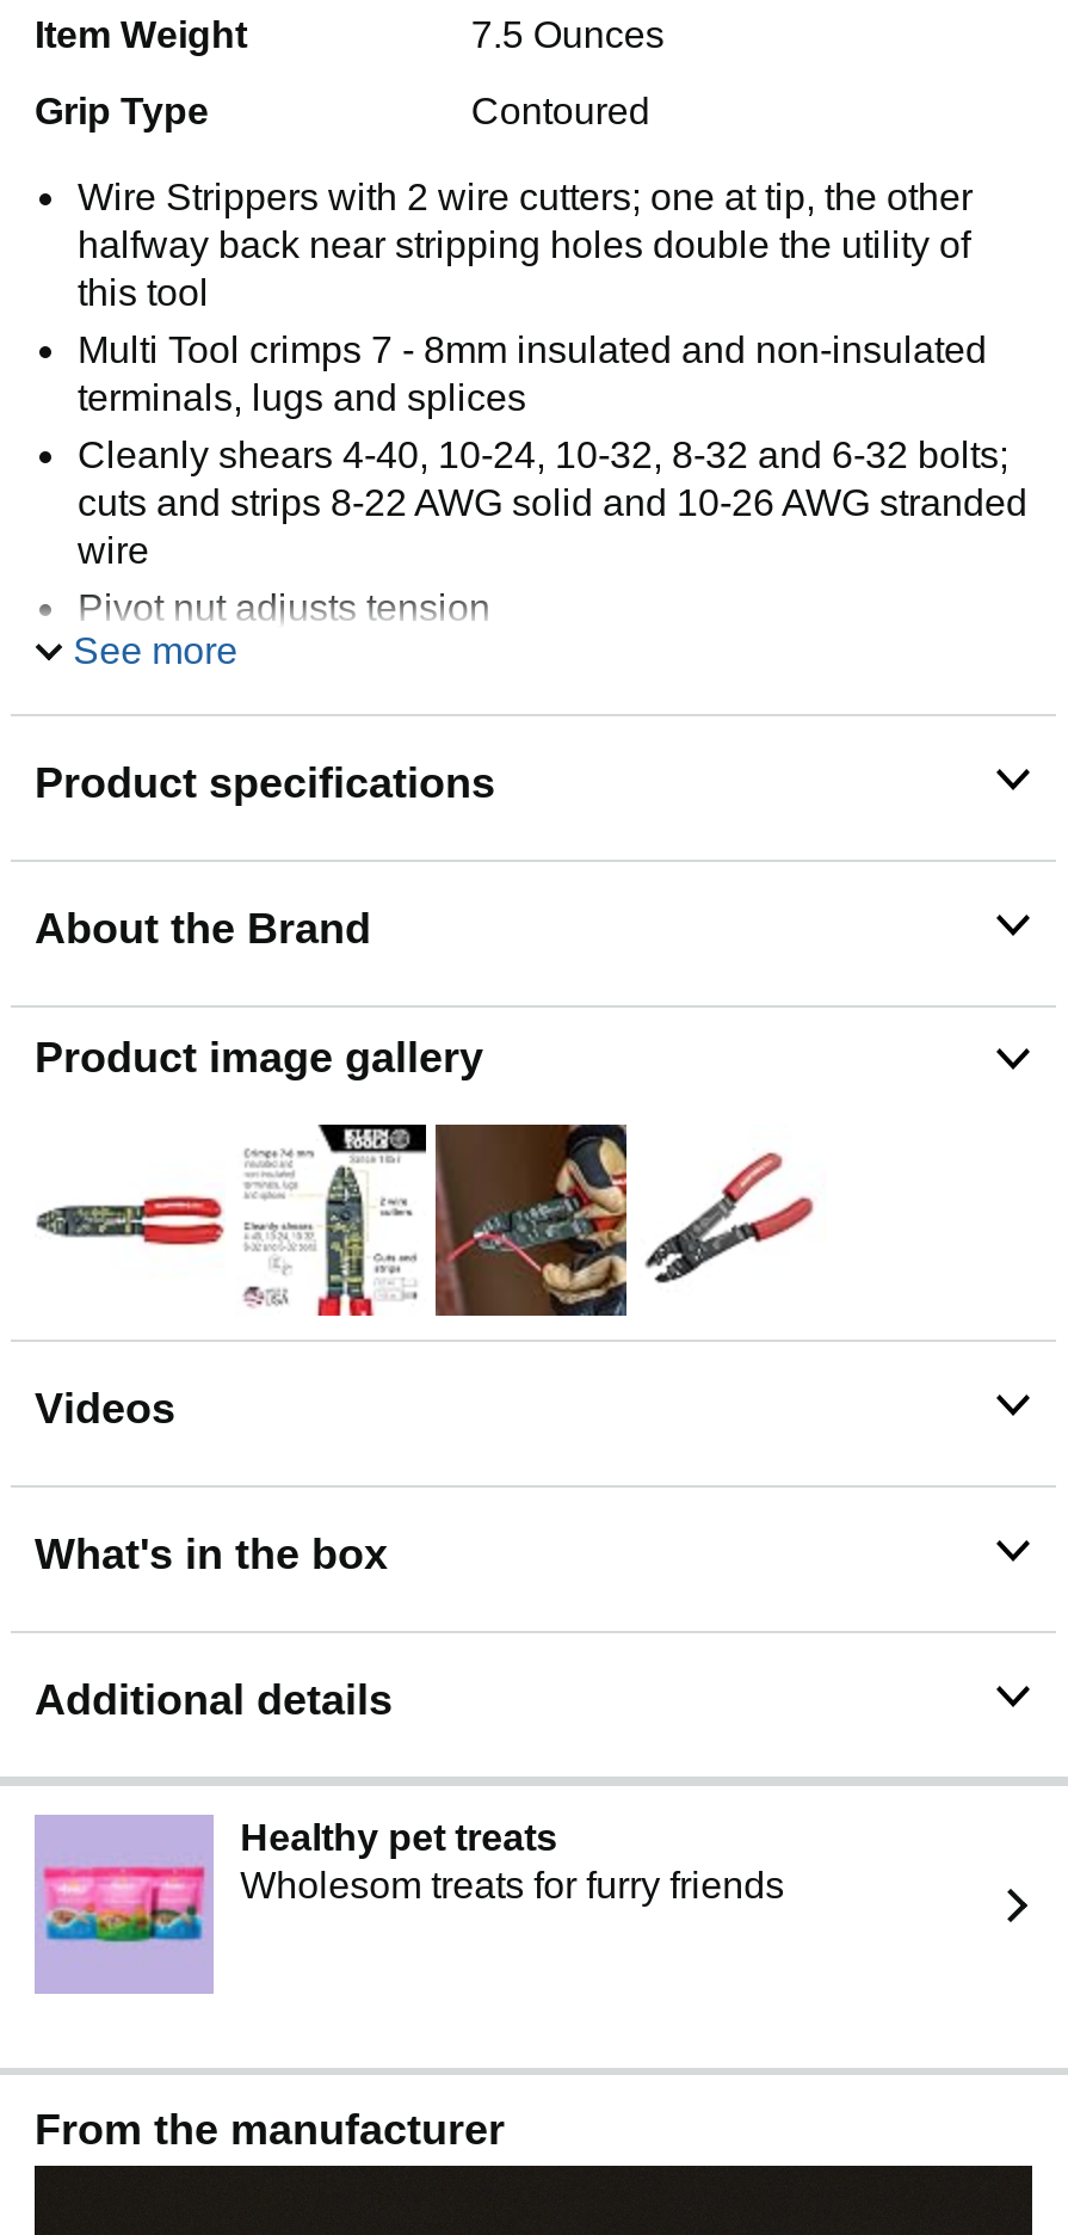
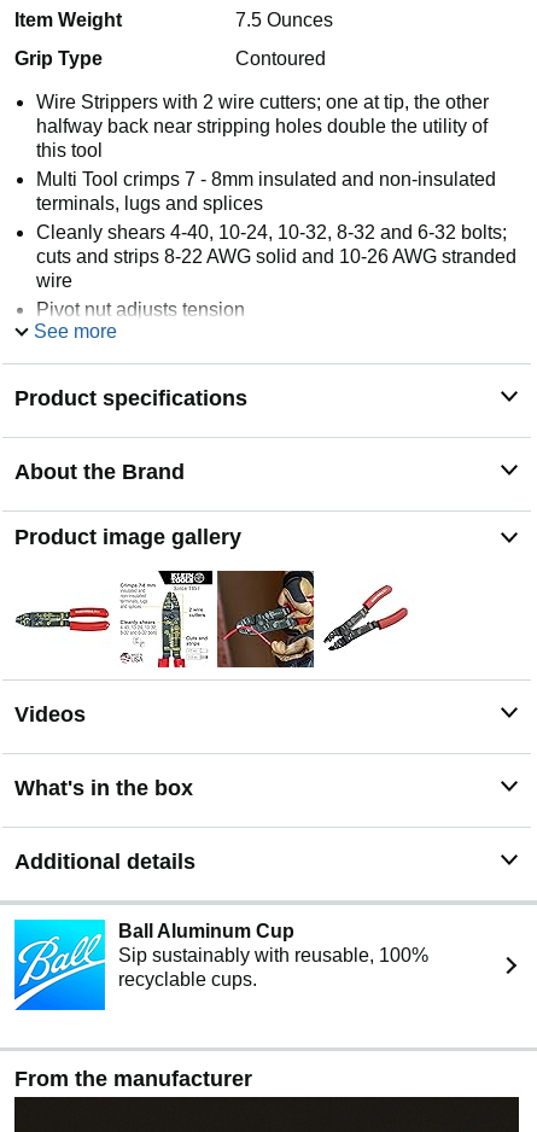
- [image]
- Healthy pet treats
- Wholesom treats for furry friends
+ [image]
+ Ball Aluminum Cup
+ Sip sustainably with reusable, 100%
+ recyclable cups.
